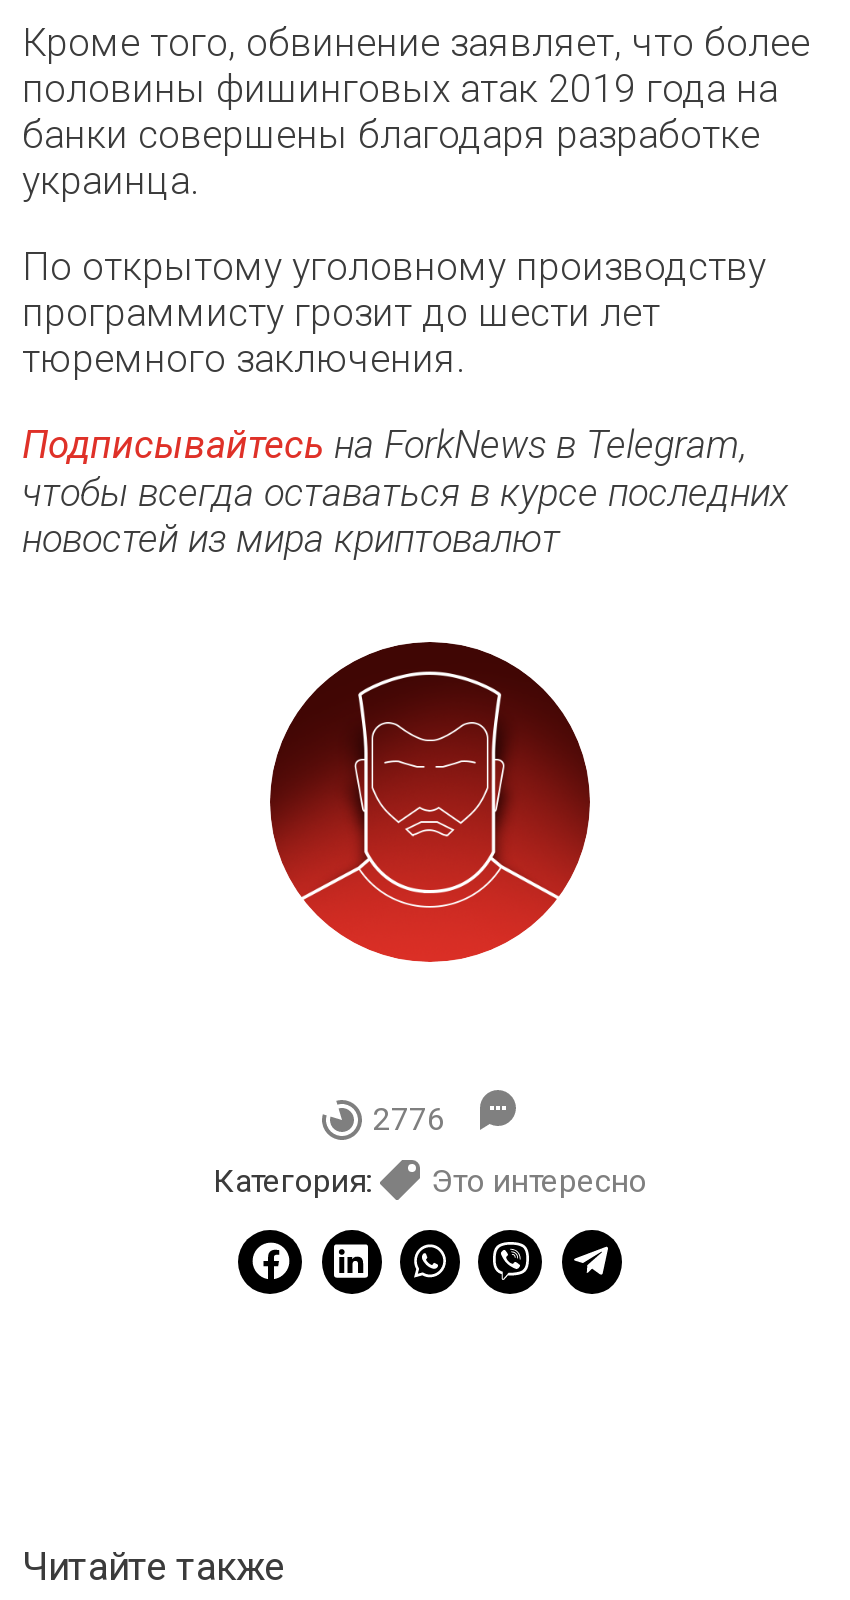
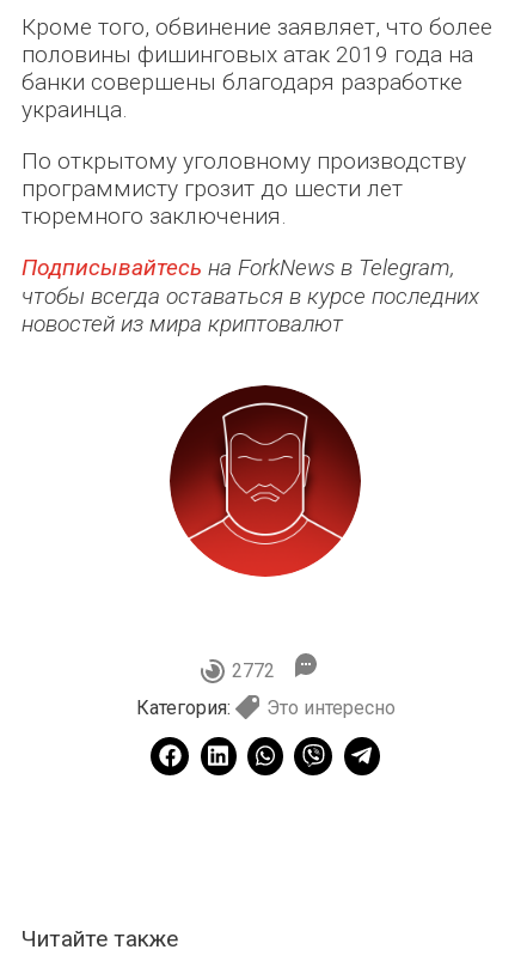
- 2776
+ 2772
